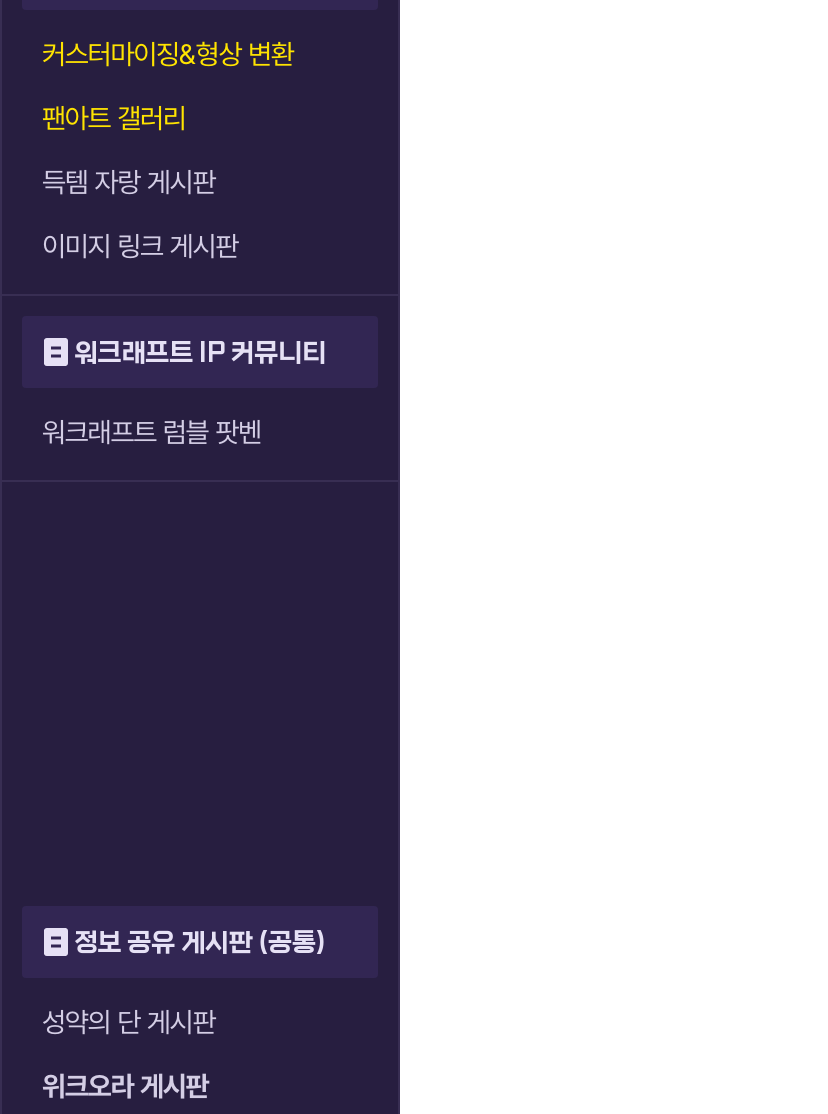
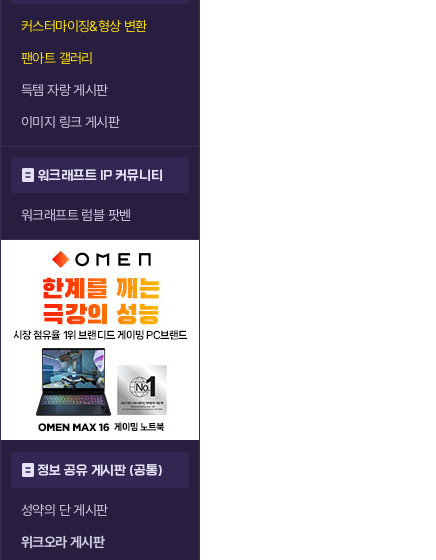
+ [image]
